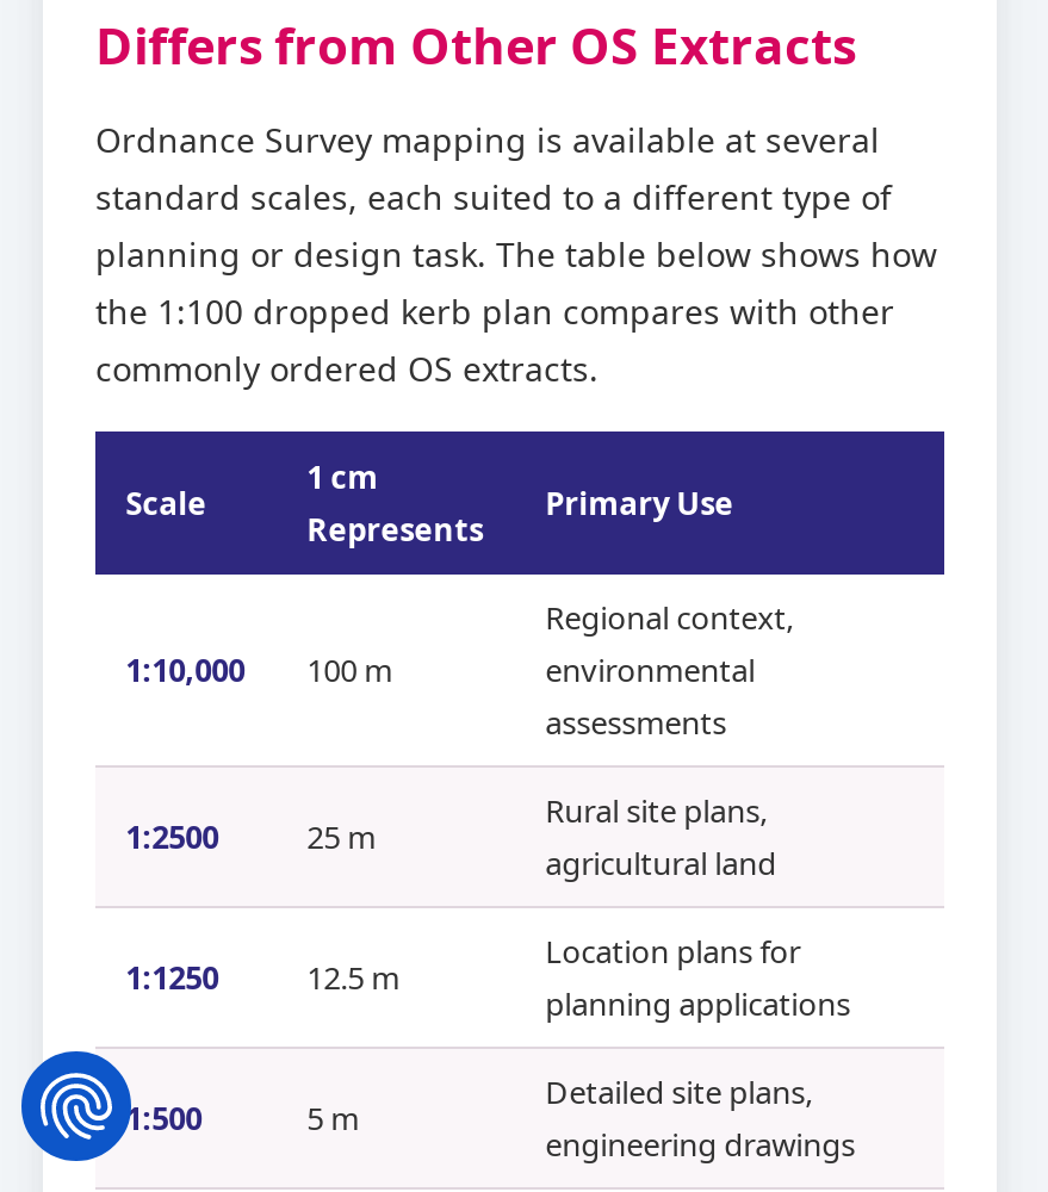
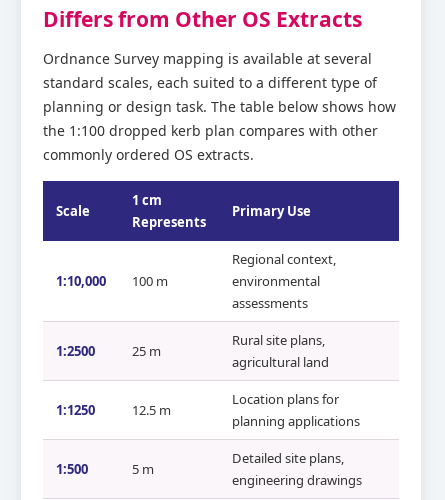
- [image]
